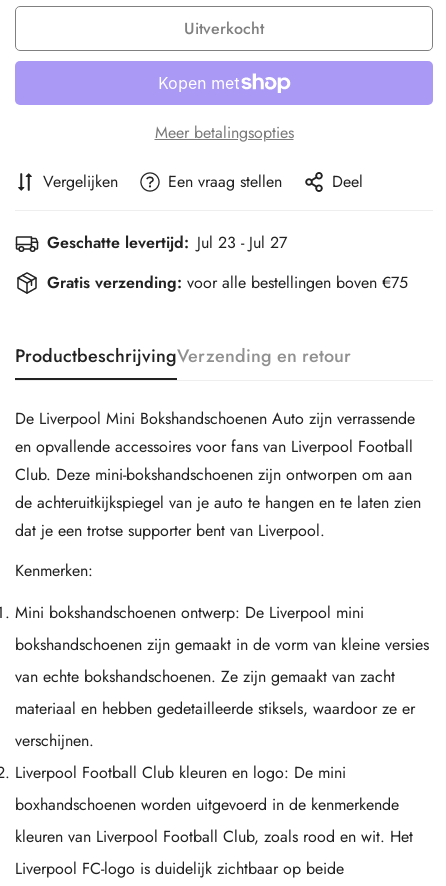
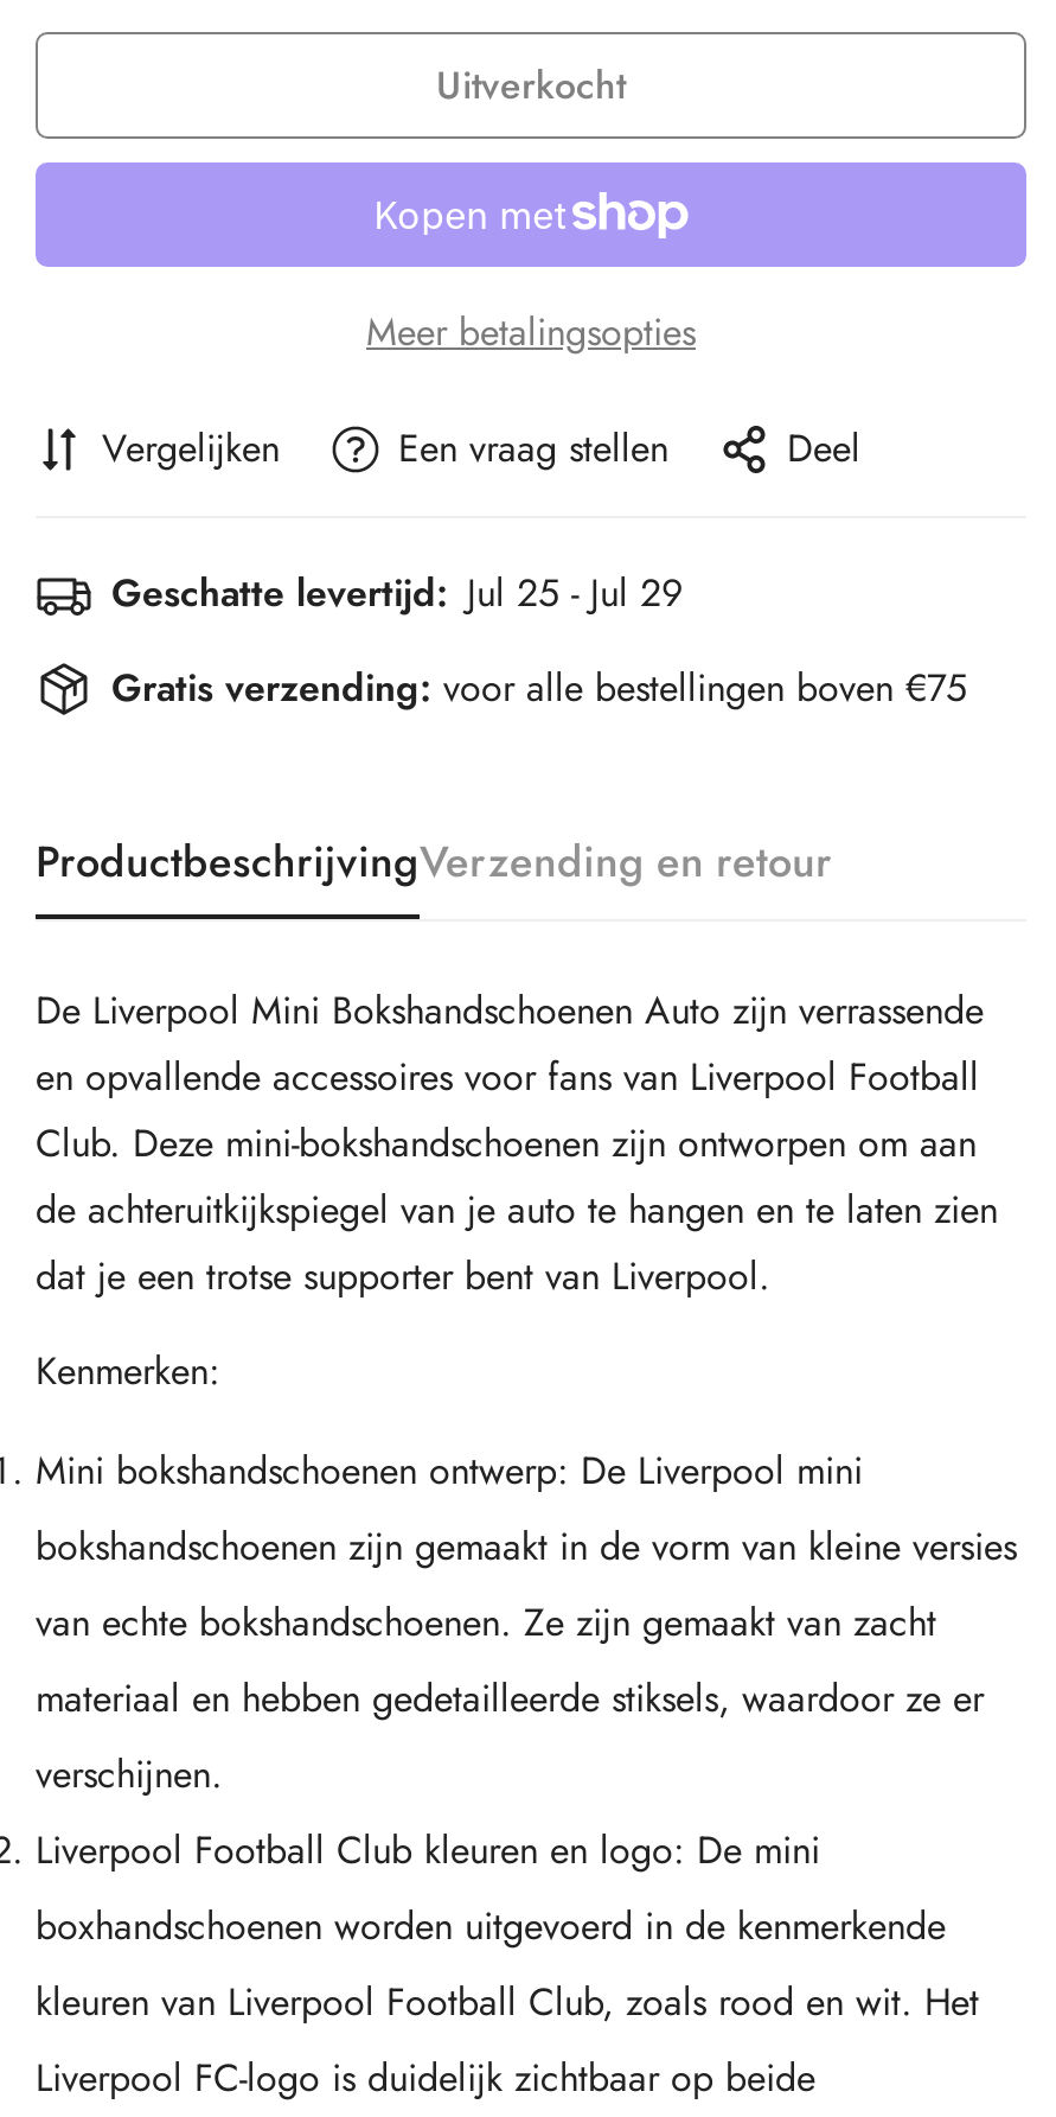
- Geschatte levertijd: Jul 23 - Jul 27
+ Geschatte levertijd: Jul 25 - Jul 29
